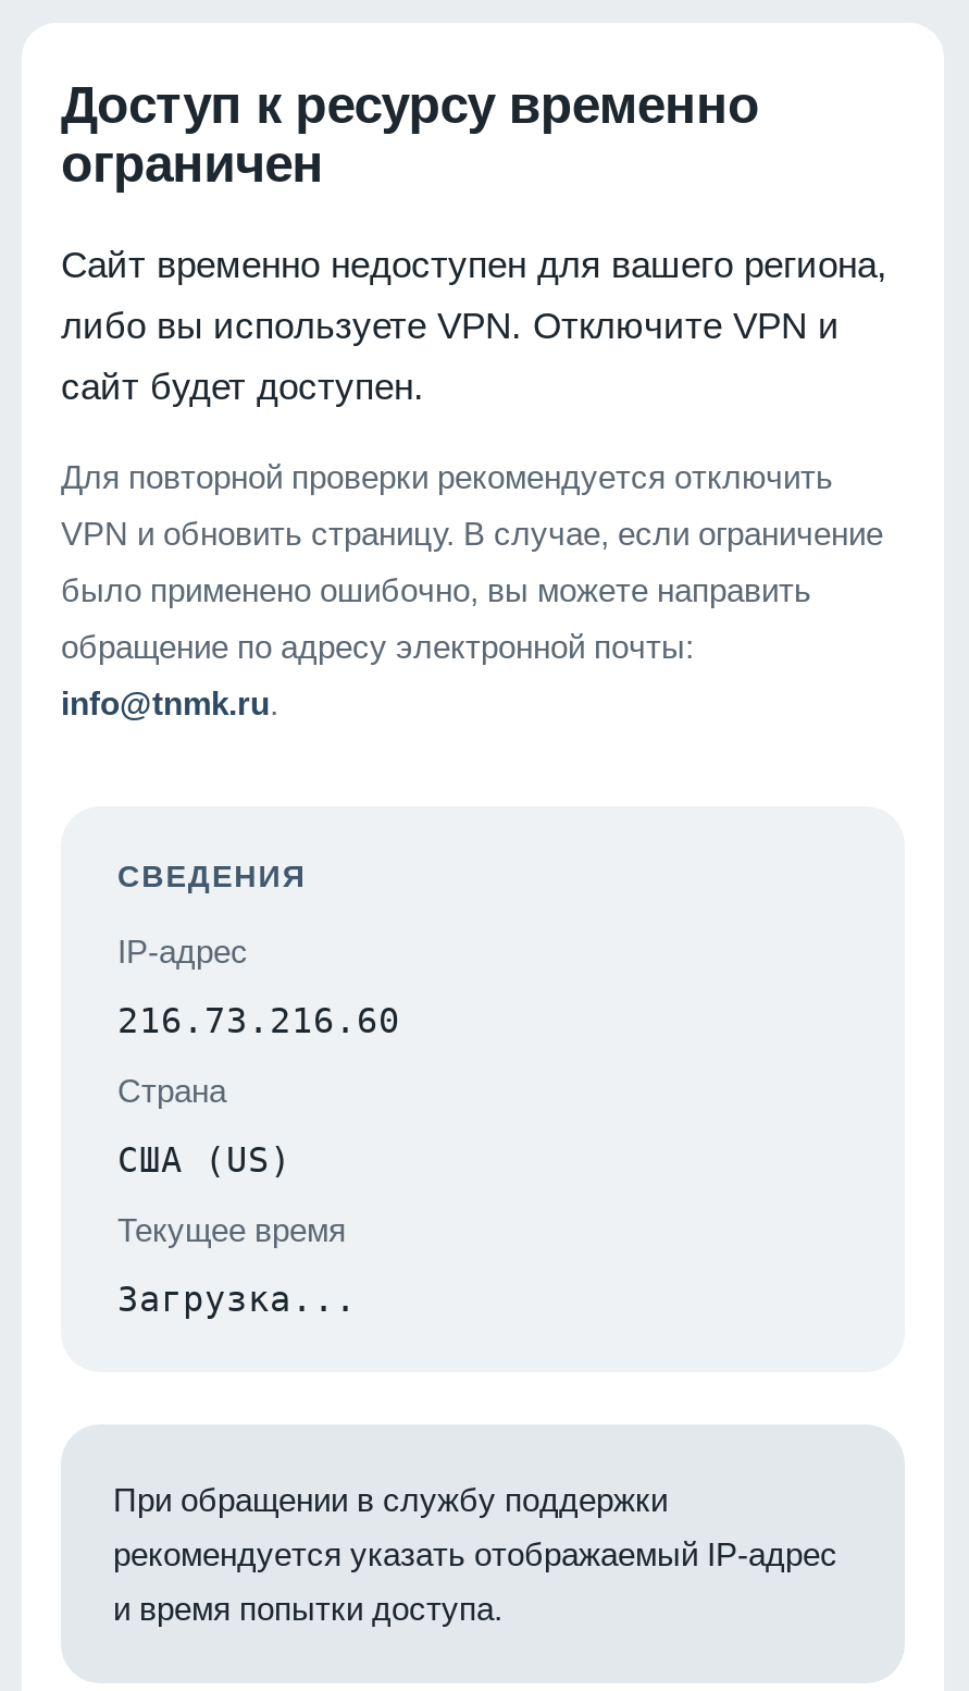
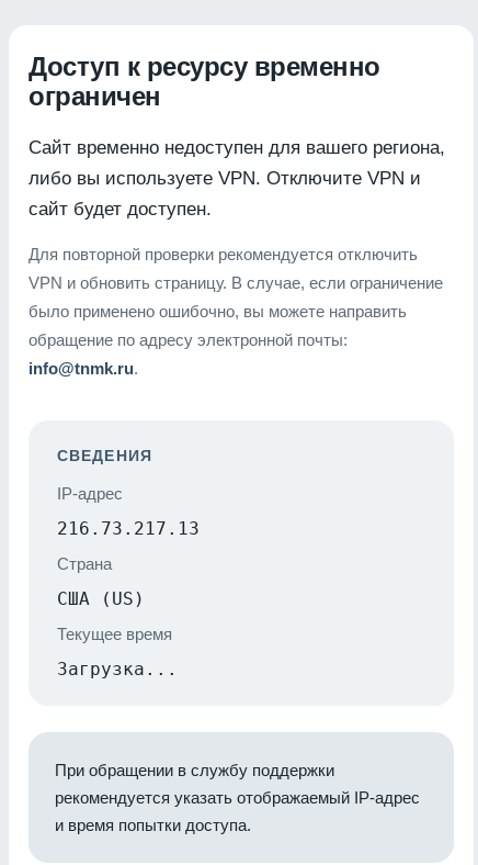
- 216.73.216.60
+ 216.73.217.13
